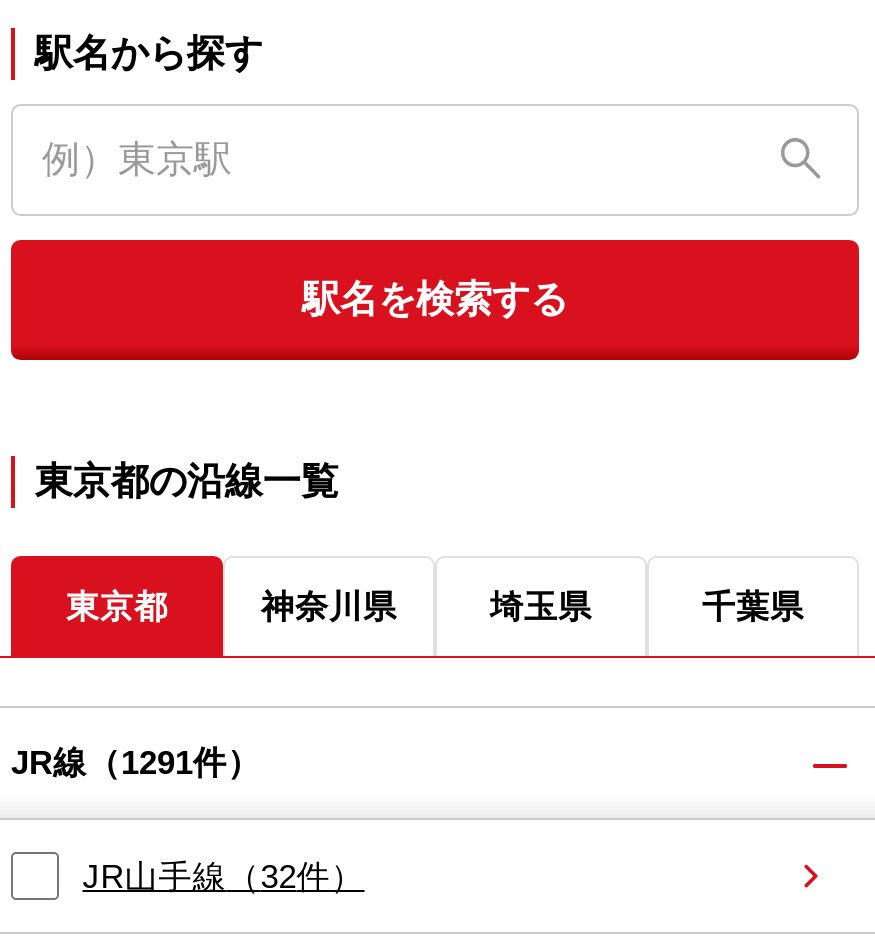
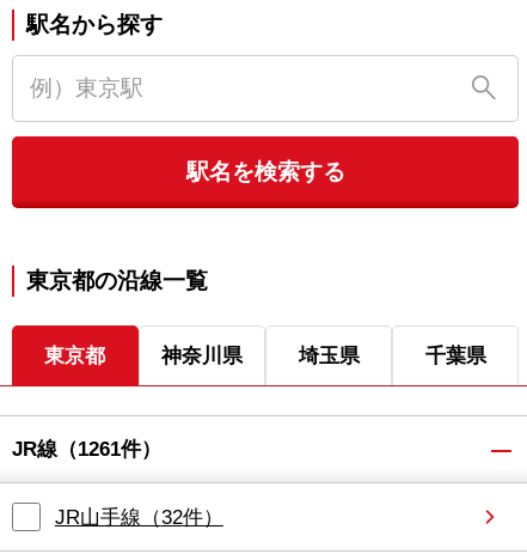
- JR線（1291件）
+ JR線（1261件）
